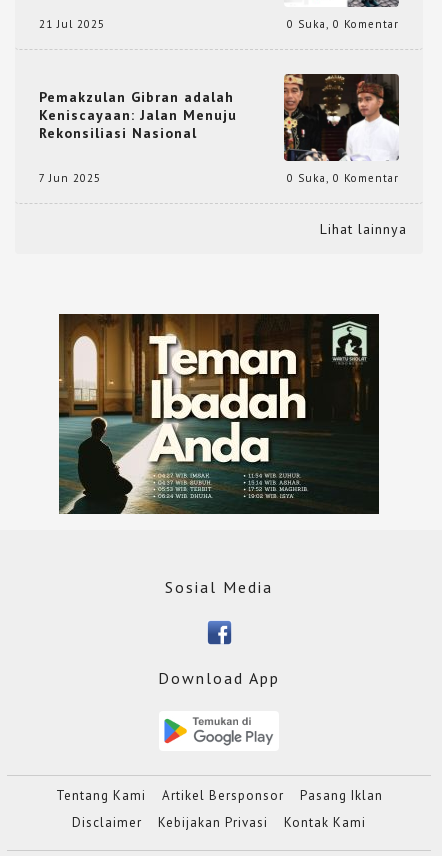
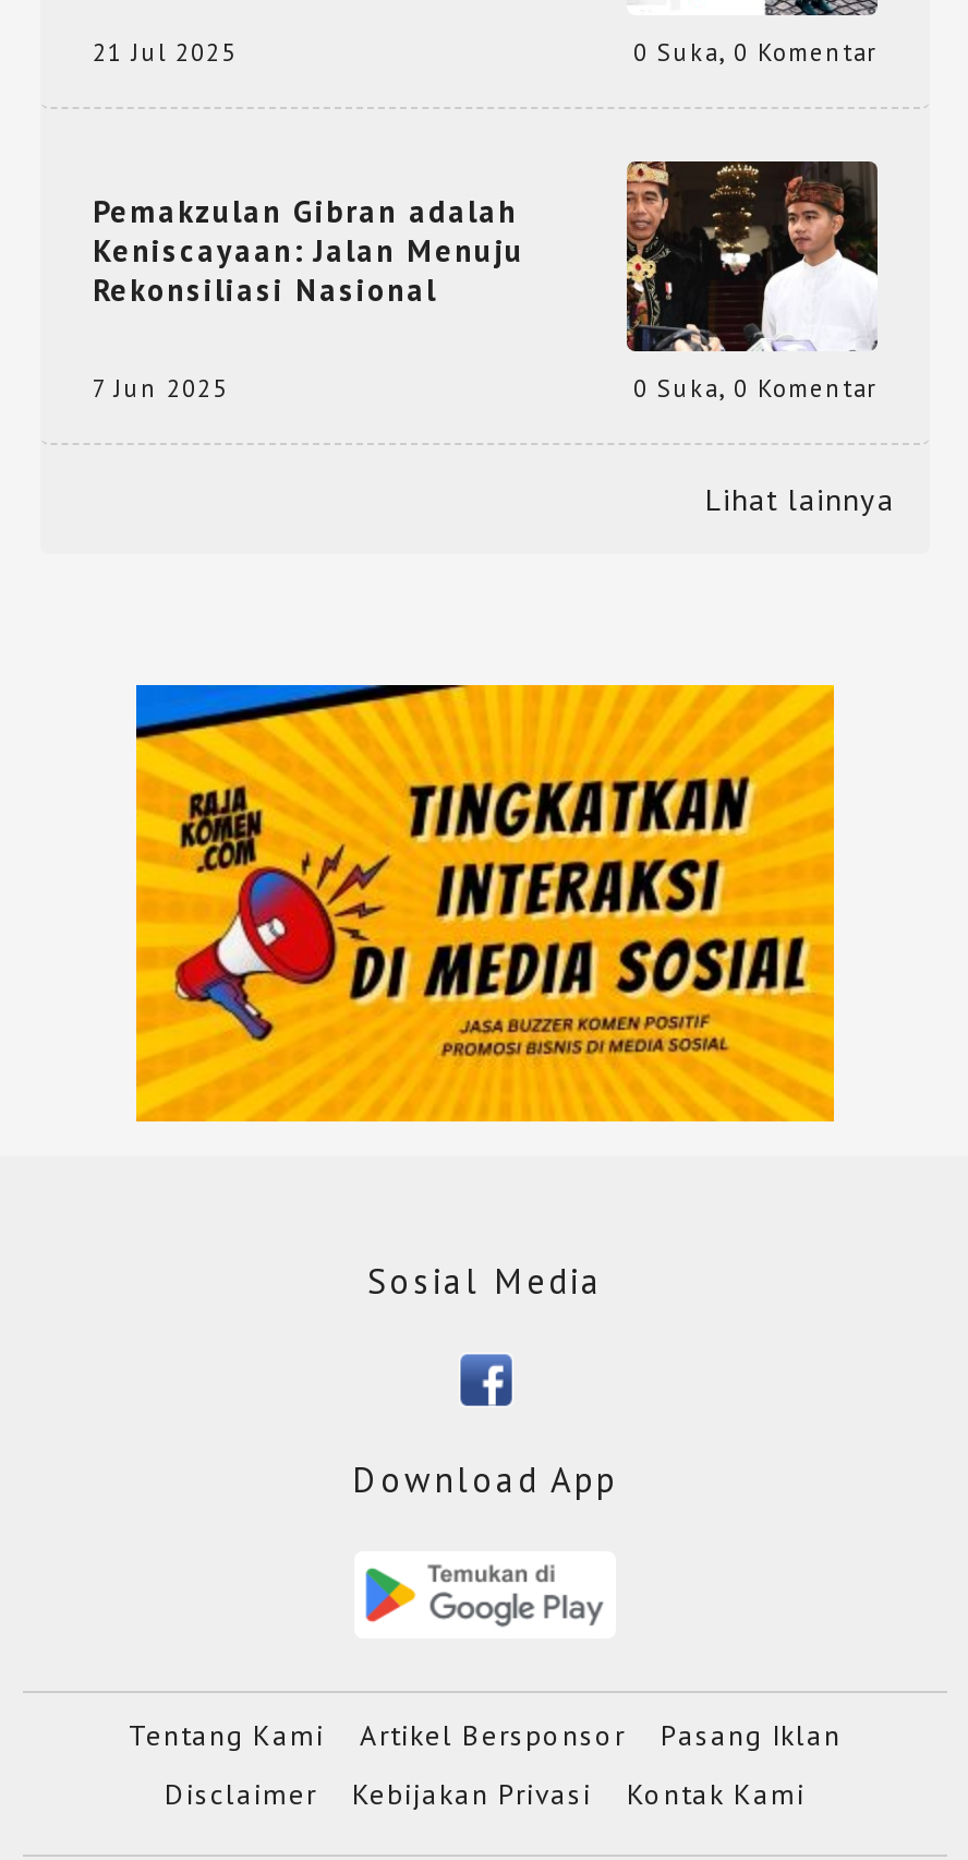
- [image]
+ [image]
